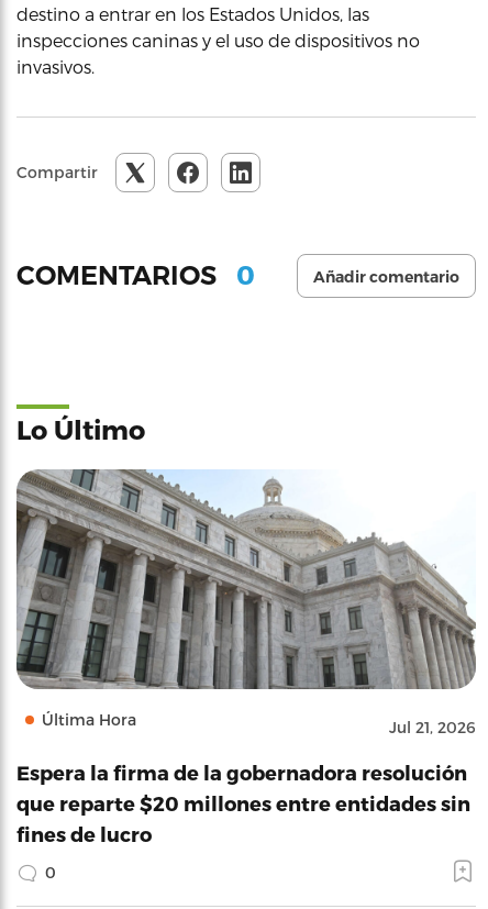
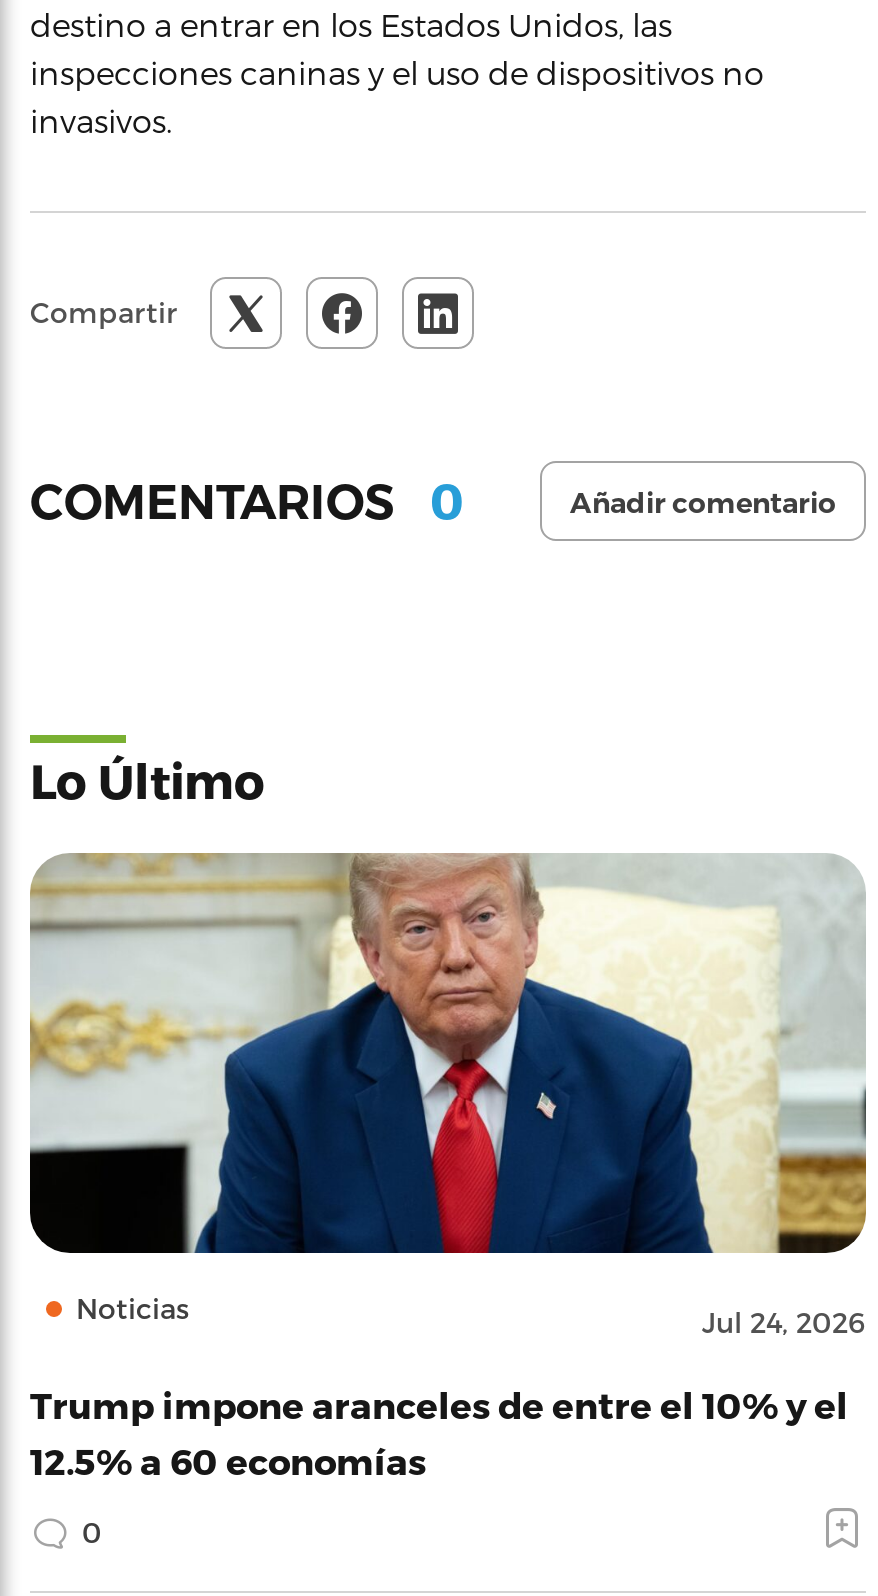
- [image]
- Última Hora
- Jul 21, 2026
+ [image]
+ Noticias
+ Jul 24, 2026

- Espera la firma de la gobernadora resolución
- que reparte $20 millones entre entidades sin
- fines de lucro
+ Trump impone aranceles de entre el 10% y el
+ 12.5% a 60 economías
